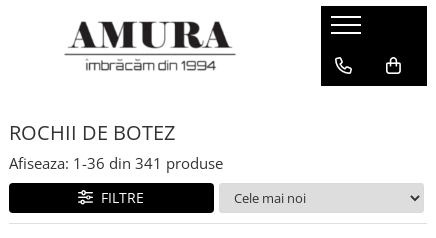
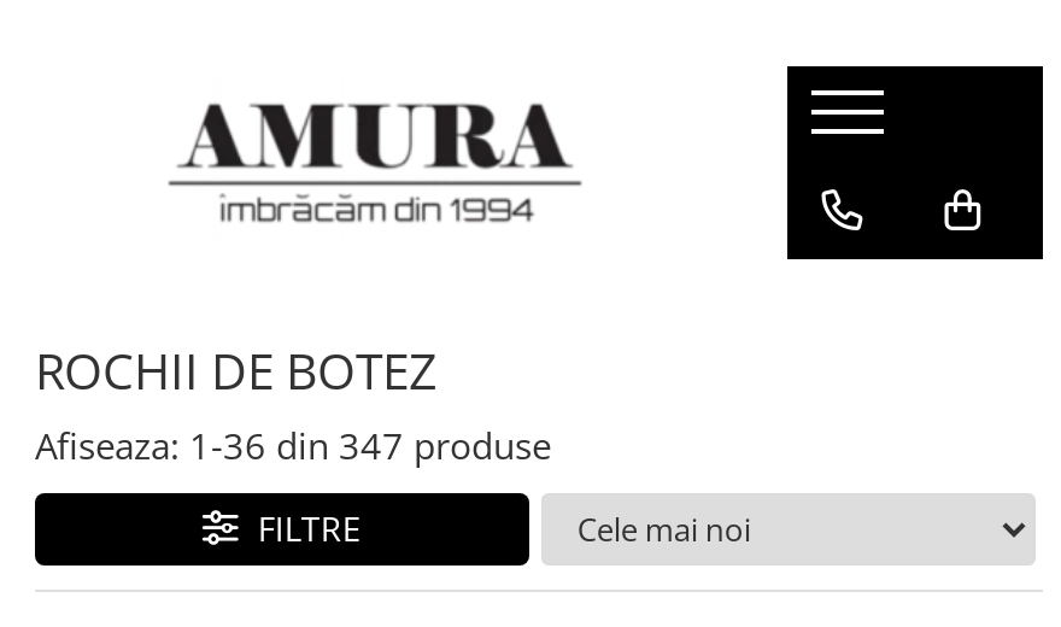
- Afiseaza: 1- 36 din 341 produse
+ Afiseaza: 1- 36 din 347 produse
